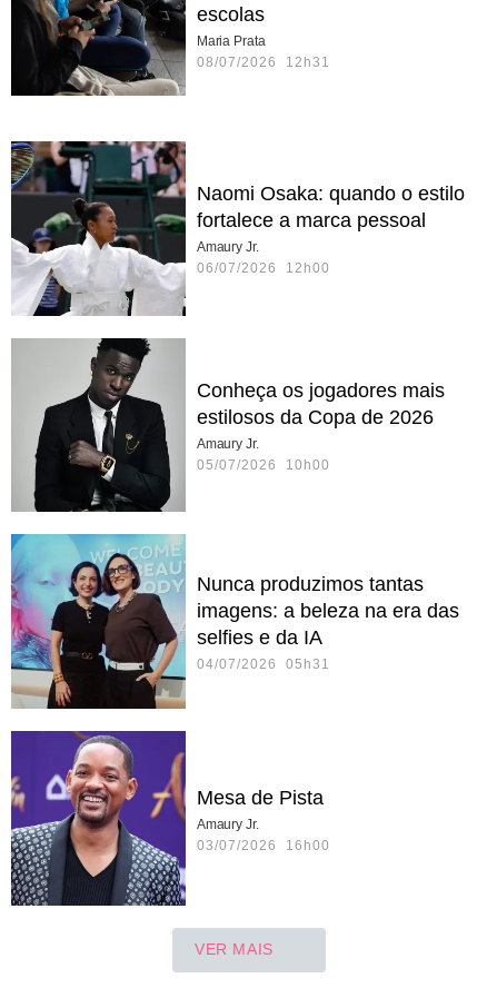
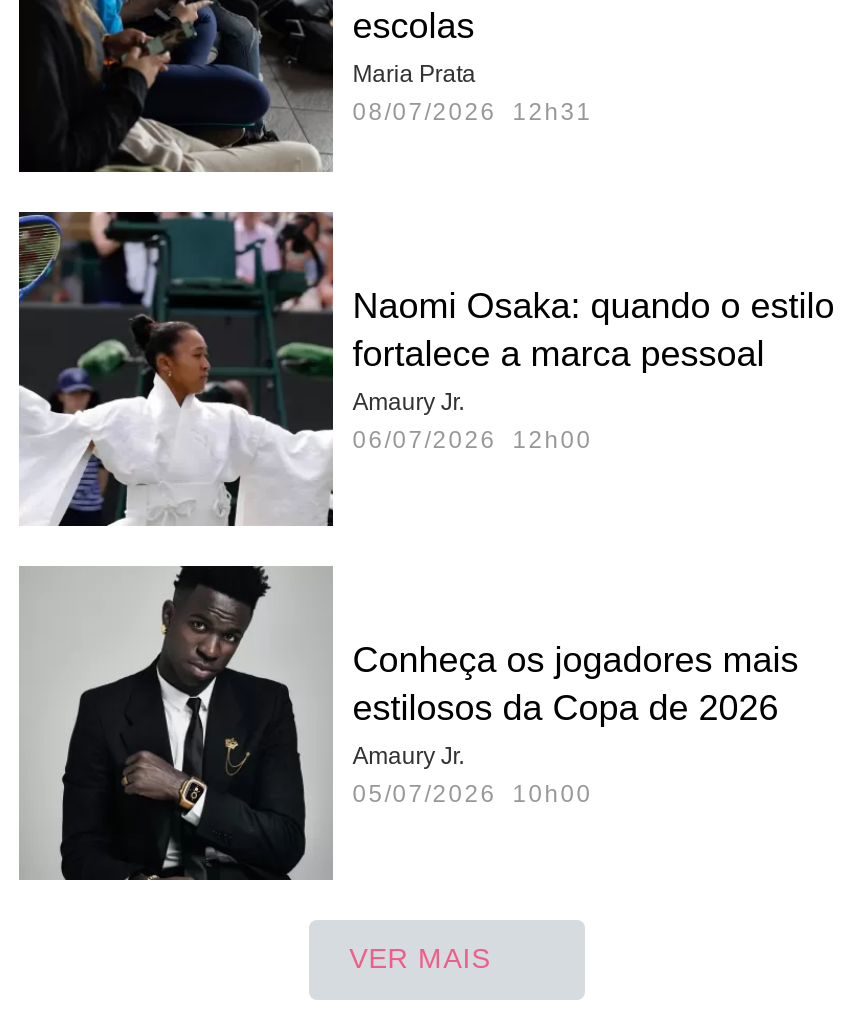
- [image]
- Nunca produzimos tantas
- imagens: a beleza na era das
- selfies e da IA
- 04/07/2026 05h31

- [image]
- Mesa de Pista
- Amaury Jr.
- 03/07/2026 16h00
